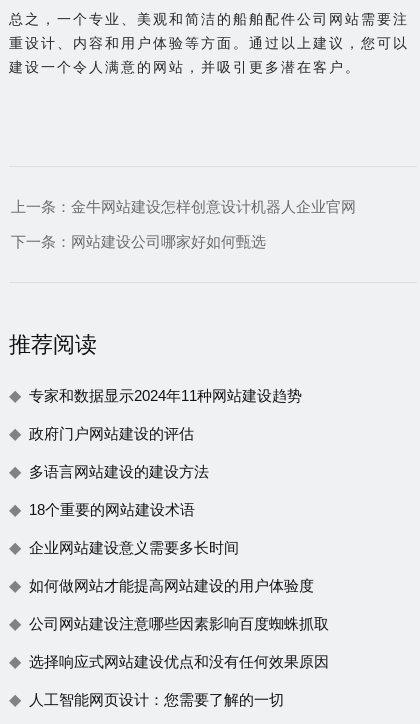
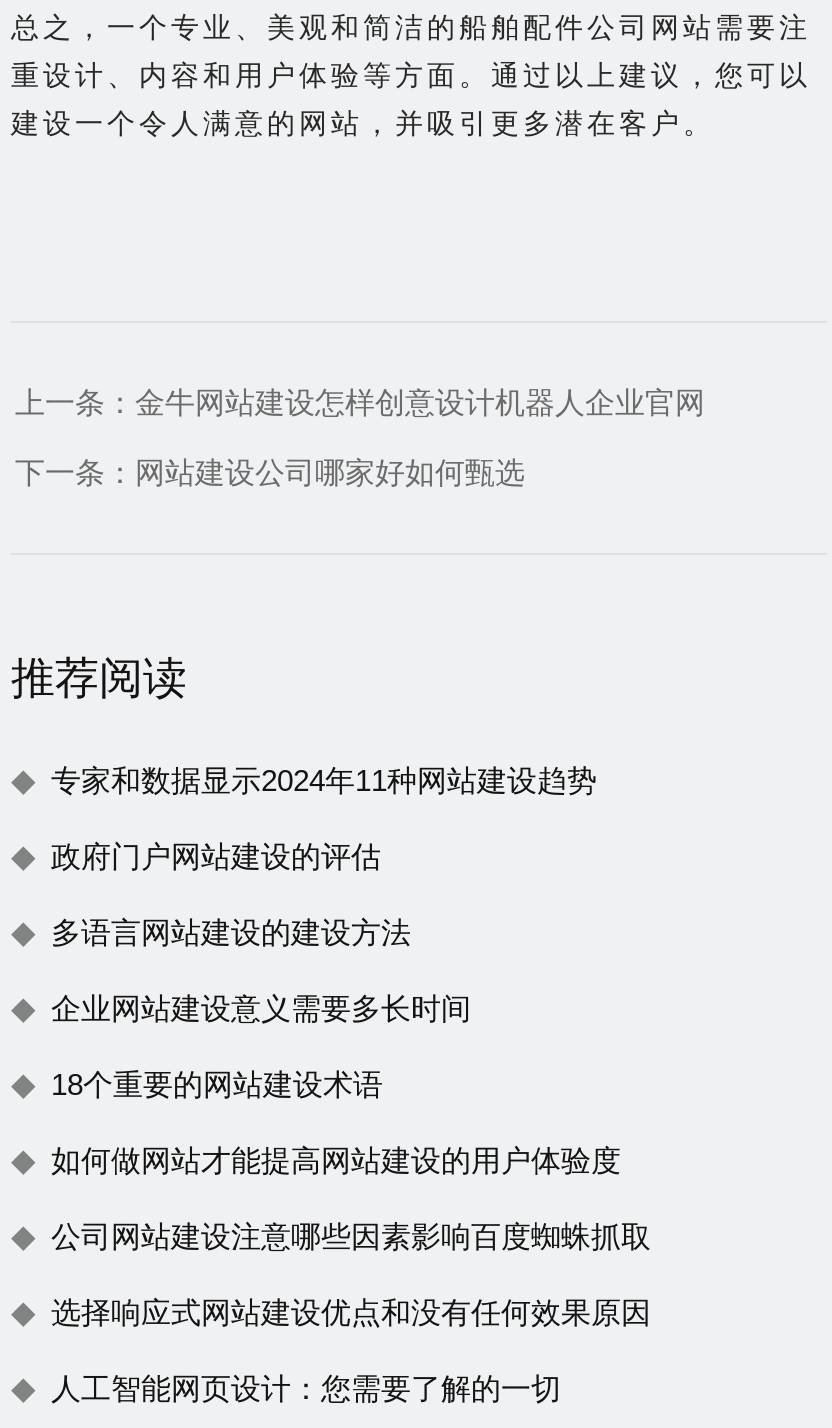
moved down: 18个重要的网站建设术语

moved up: 企业网站建设意义需要多长时间
